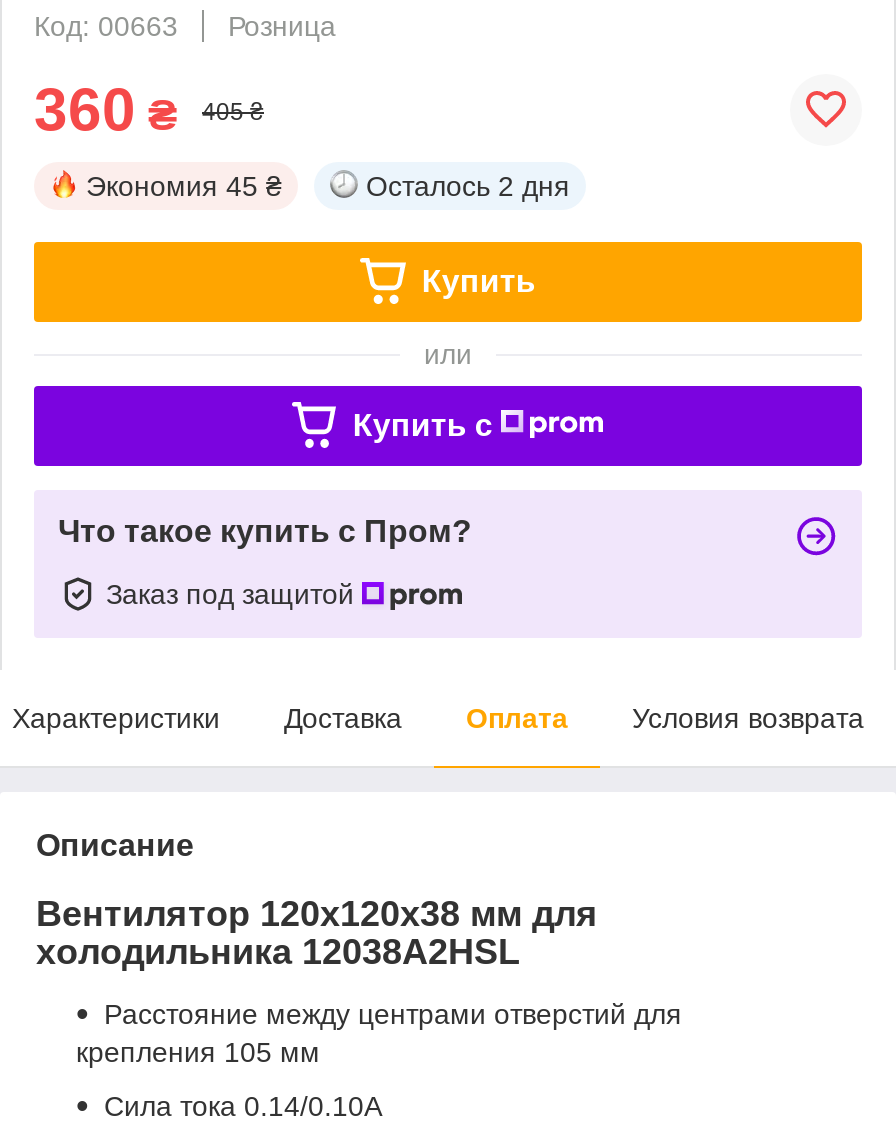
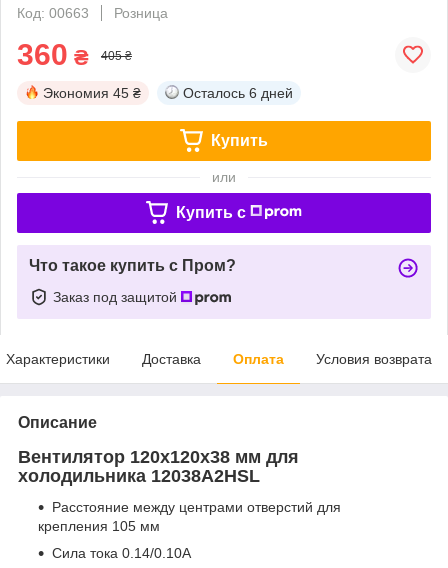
- Осталось 2 дня
+ Осталось 6 дней
